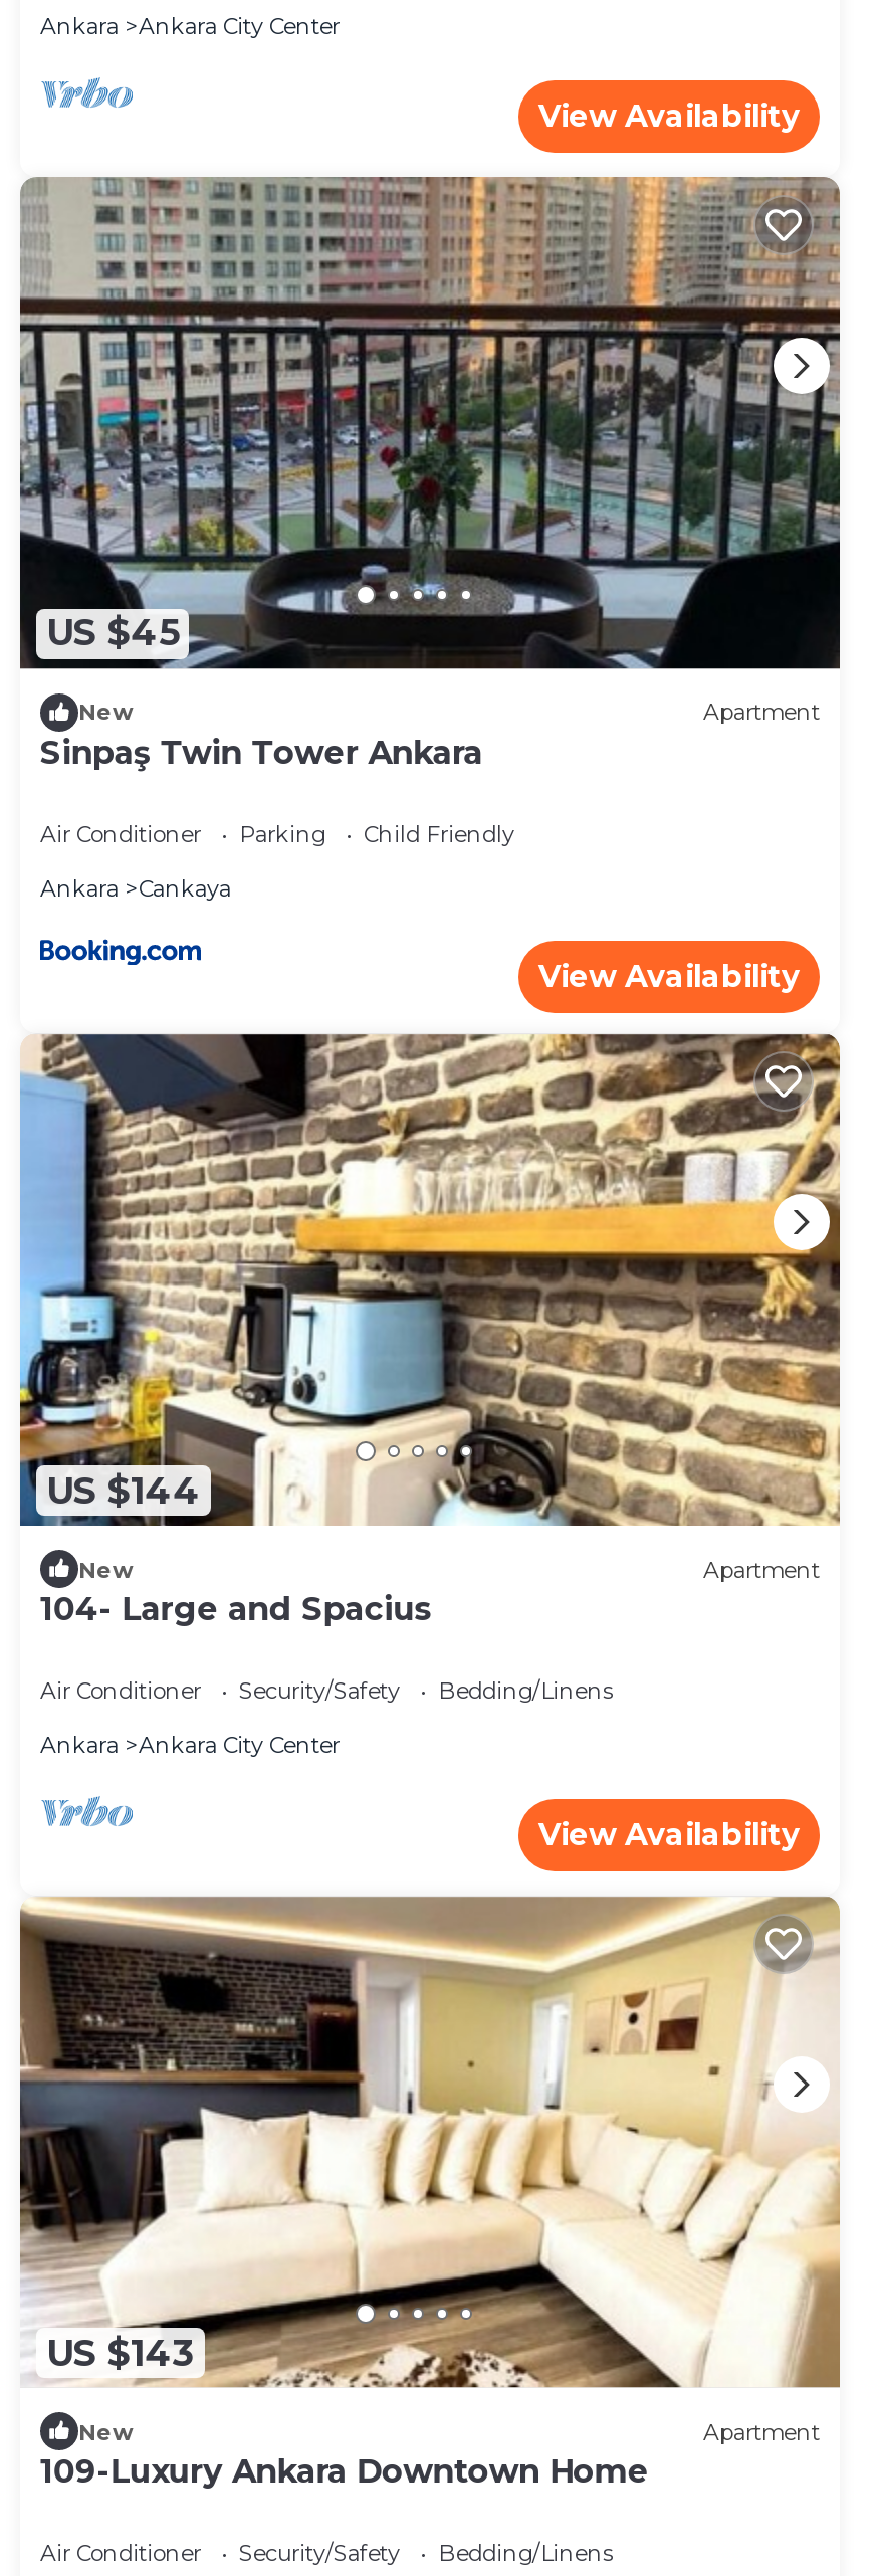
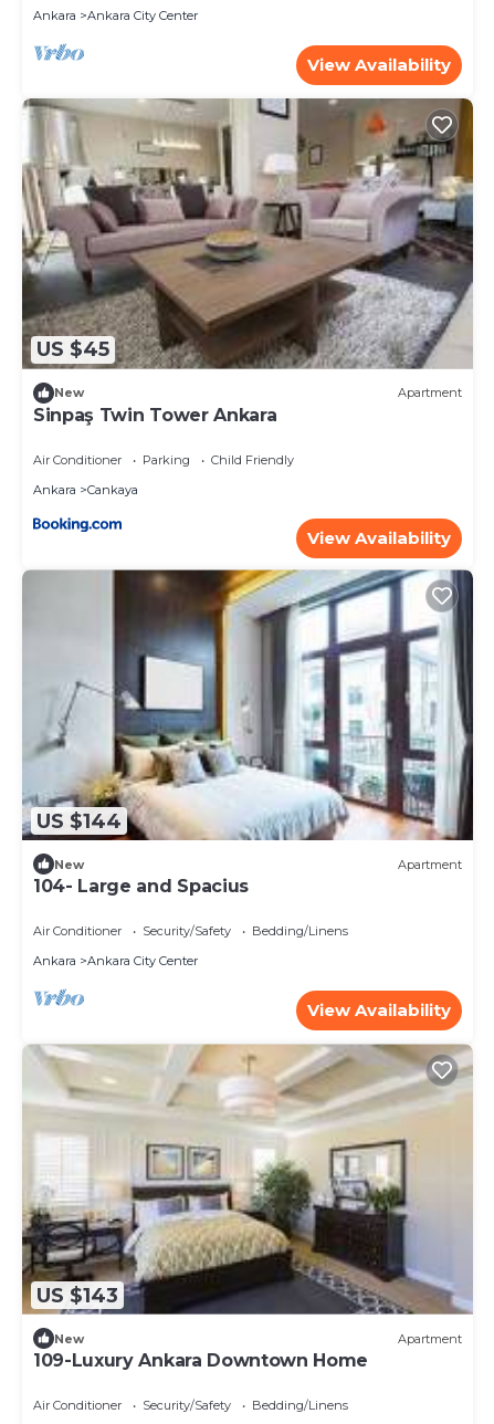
- [image]
+ [image]

- [image]
+ [image]

- [image]
+ [image]
